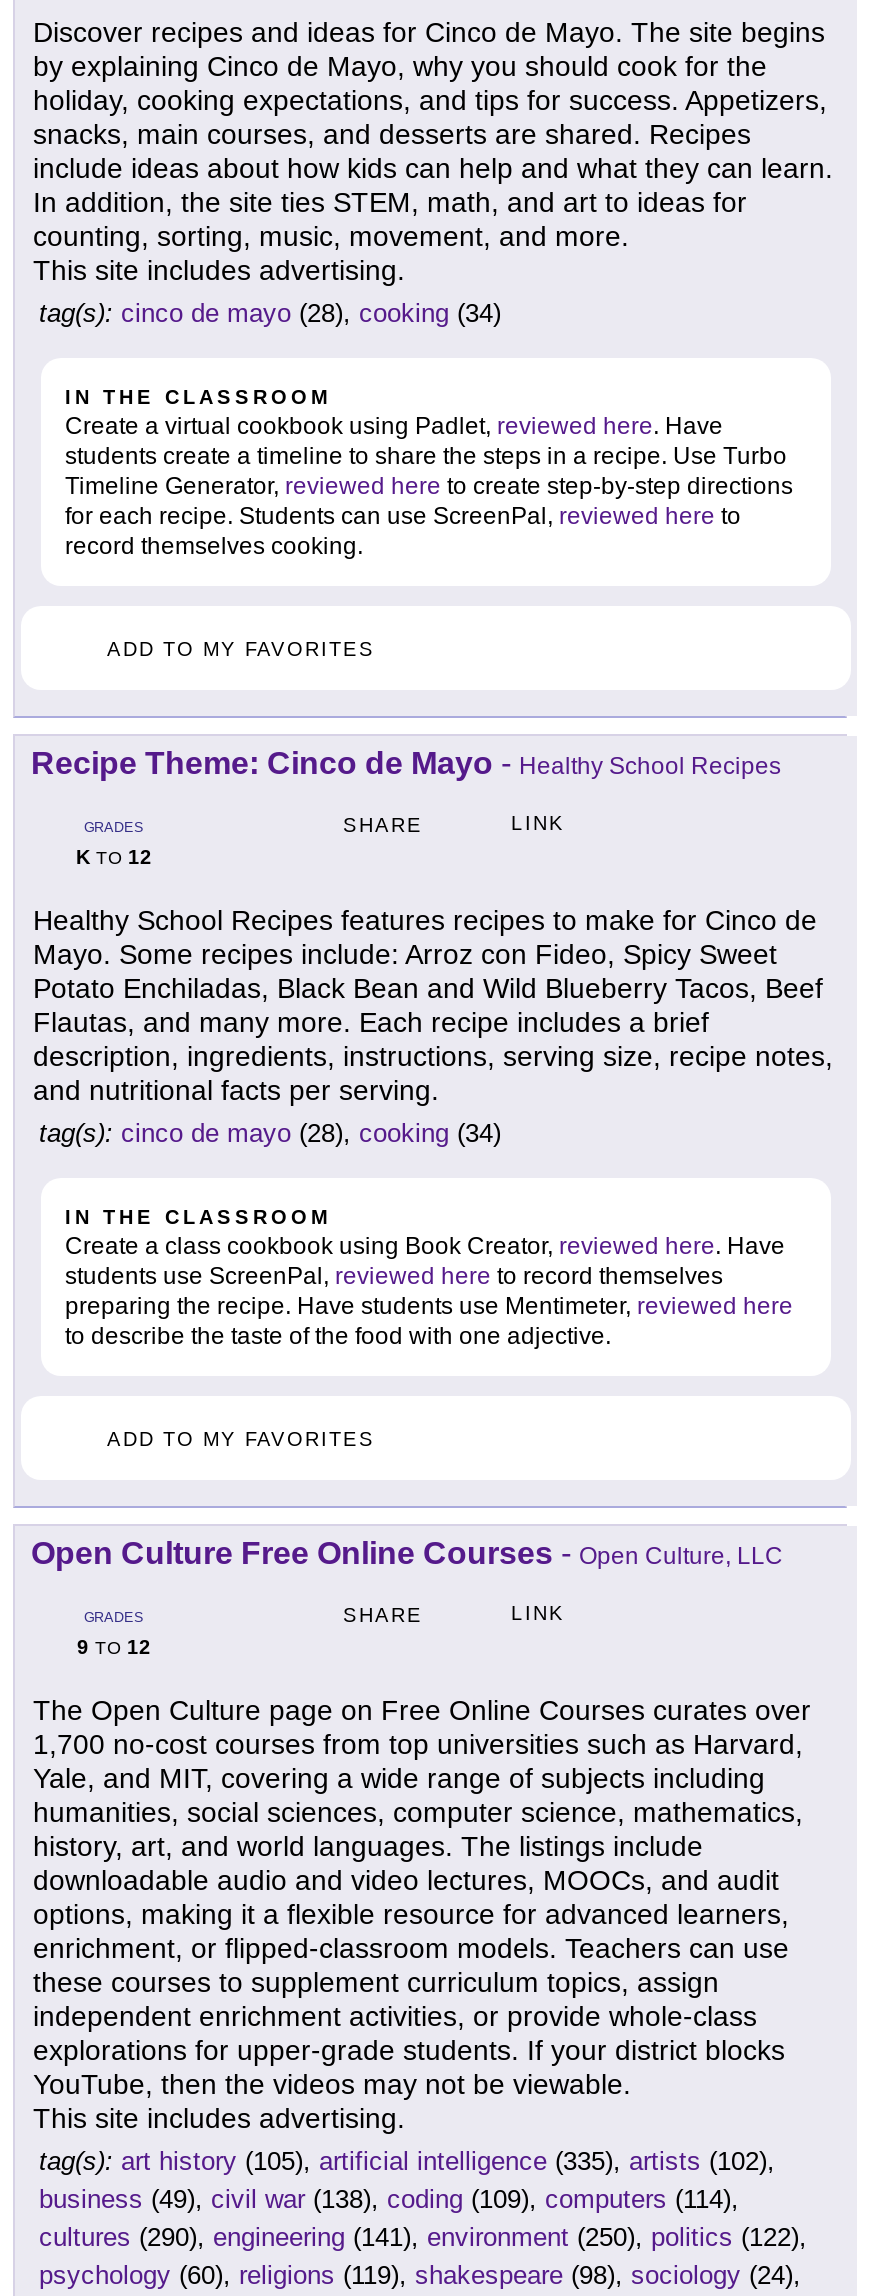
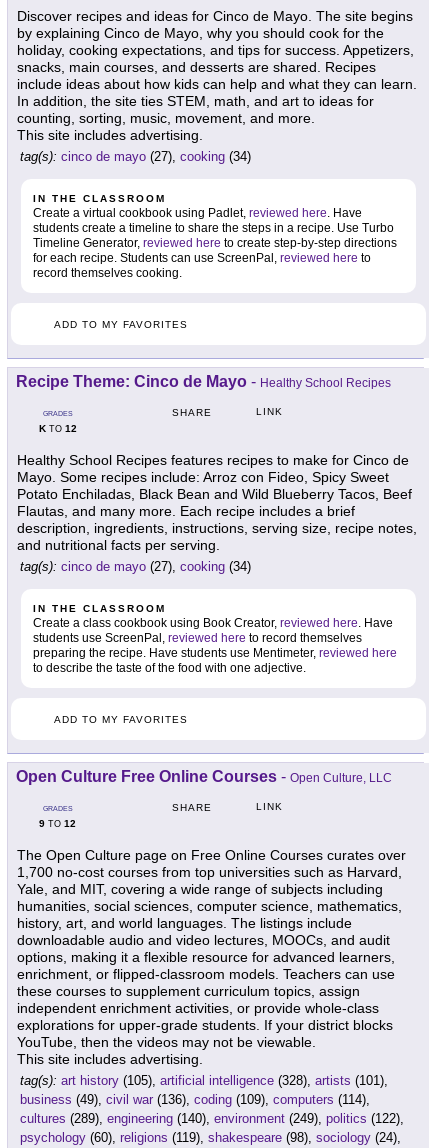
- tag(s): cinco de mayo (28), cooking (34)
+ tag(s): cinco de mayo (27), cooking (34)

- tag(s): cinco de mayo (28), cooking (34)
+ tag(s): cinco de mayo (27), cooking (34)

- tag(s): art history (105), artificial intelligence (335), artists (102),
+ tag(s): art history (105), artificial intelligence (328), artists (101),

- business (49), civil war (138), coding (109), computers (114),
+ business (49), civil war (136), coding (109), computers (114),

- cultures (290), engineering (141), environment (250), politics (122),
+ cultures (289), engineering (140), environment (249), politics (122),
